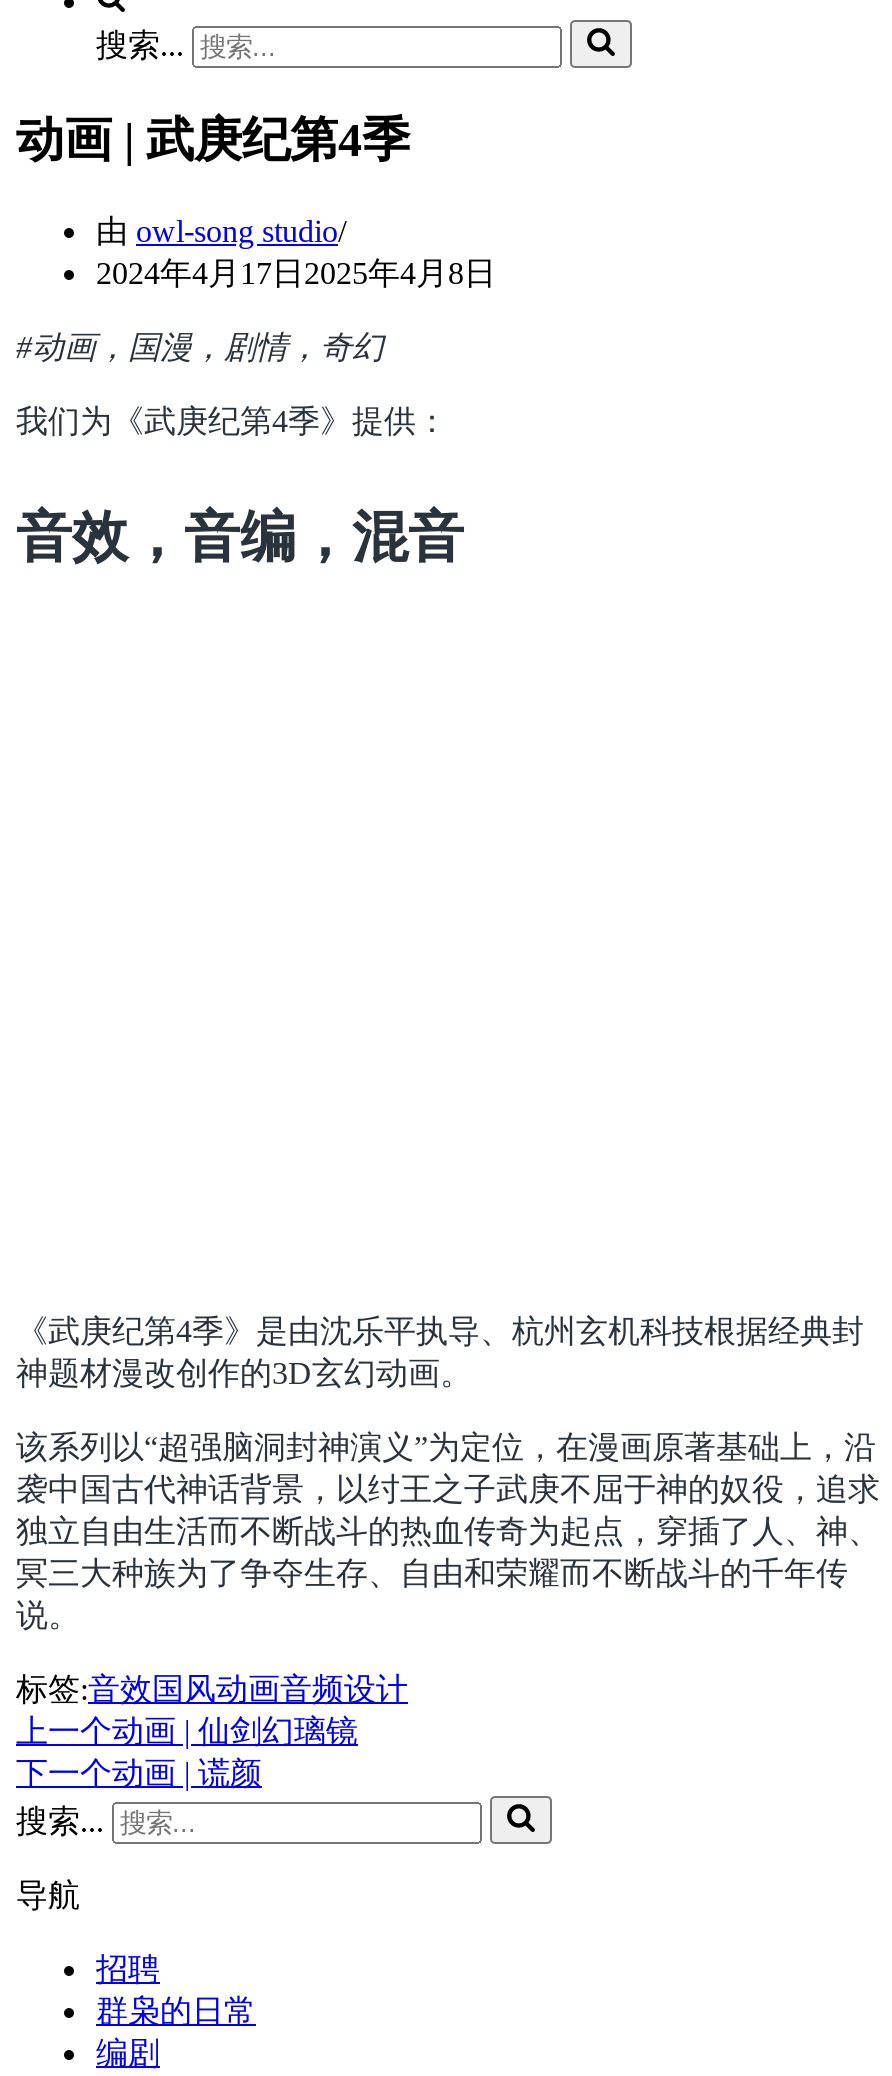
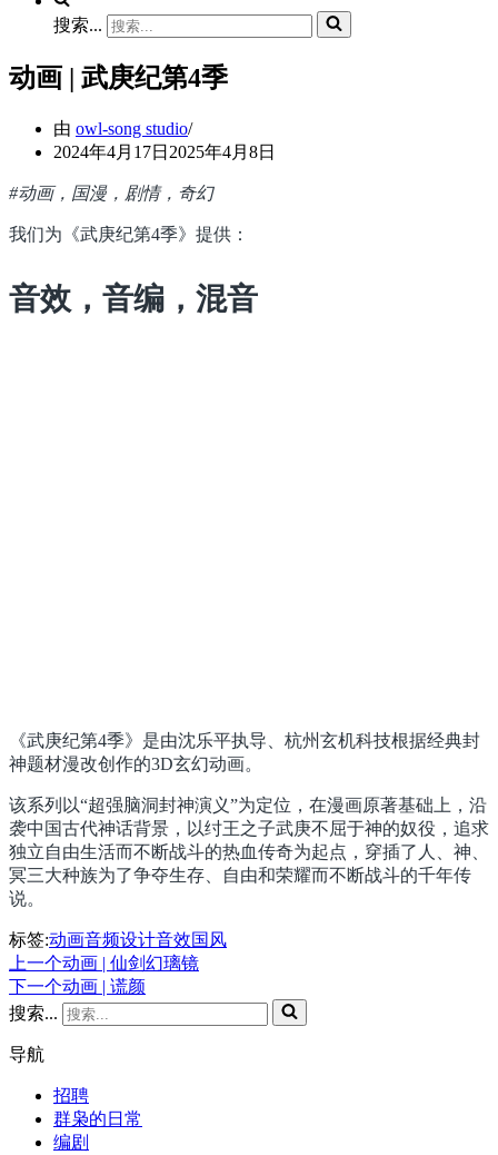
- 标签:音效国风动画音频设计
+ 标签:动画音频设计音效国风
